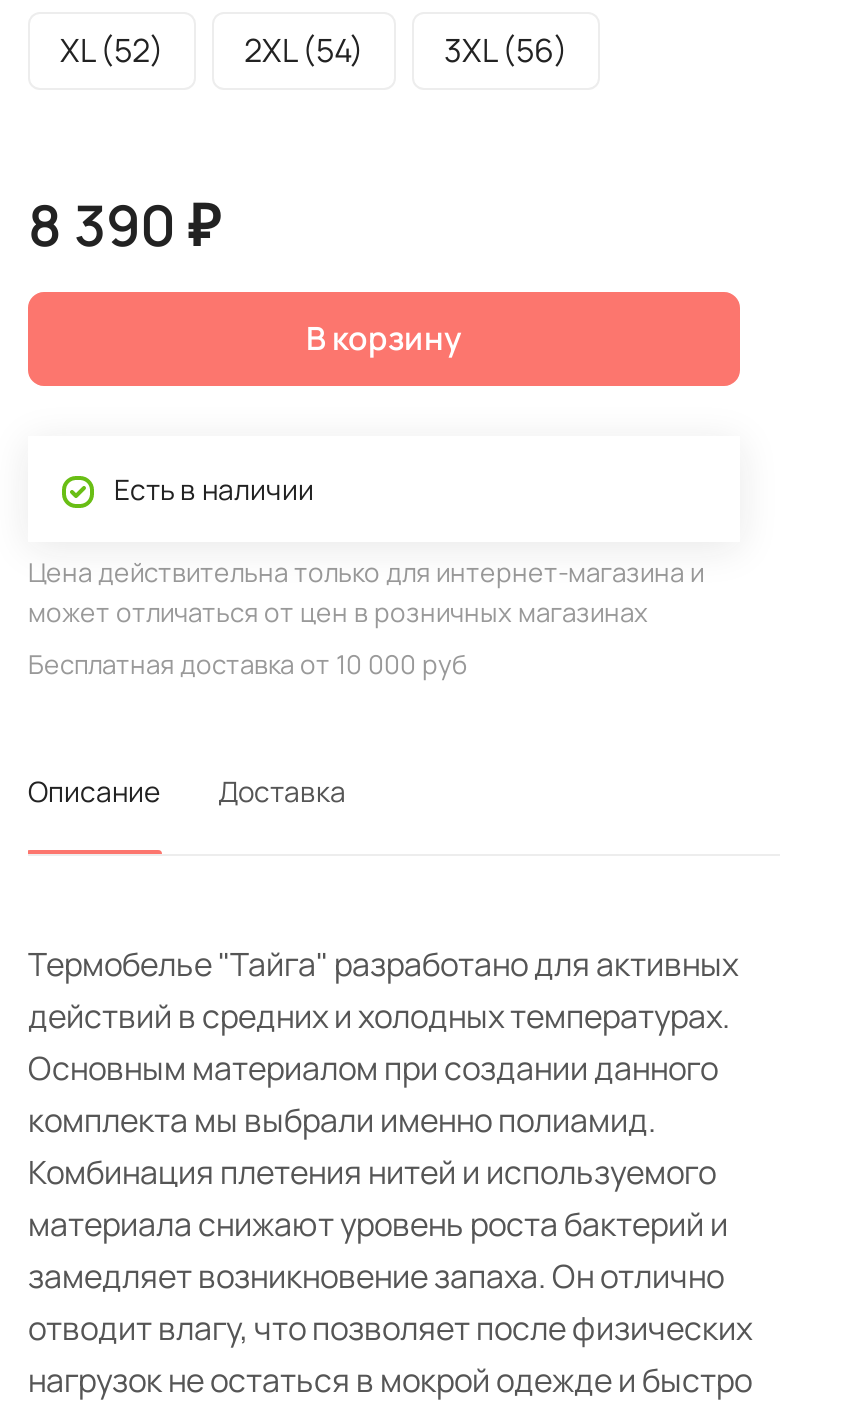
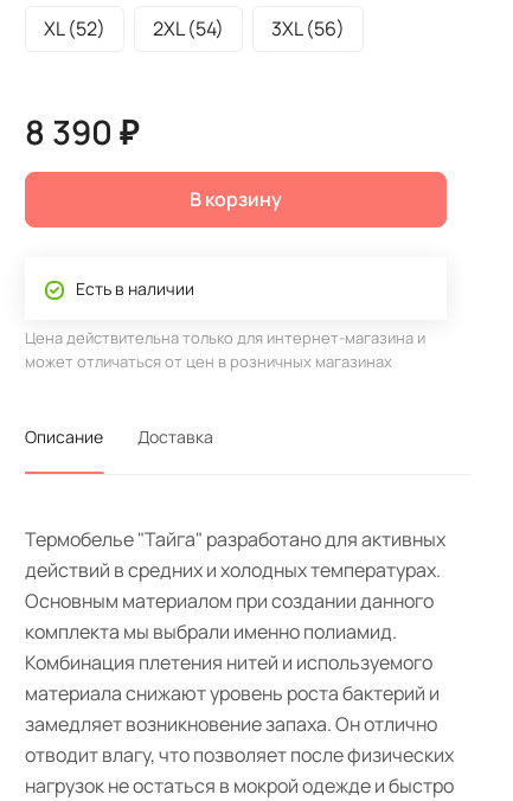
- Бесплатная доставка от 10 000 руб
